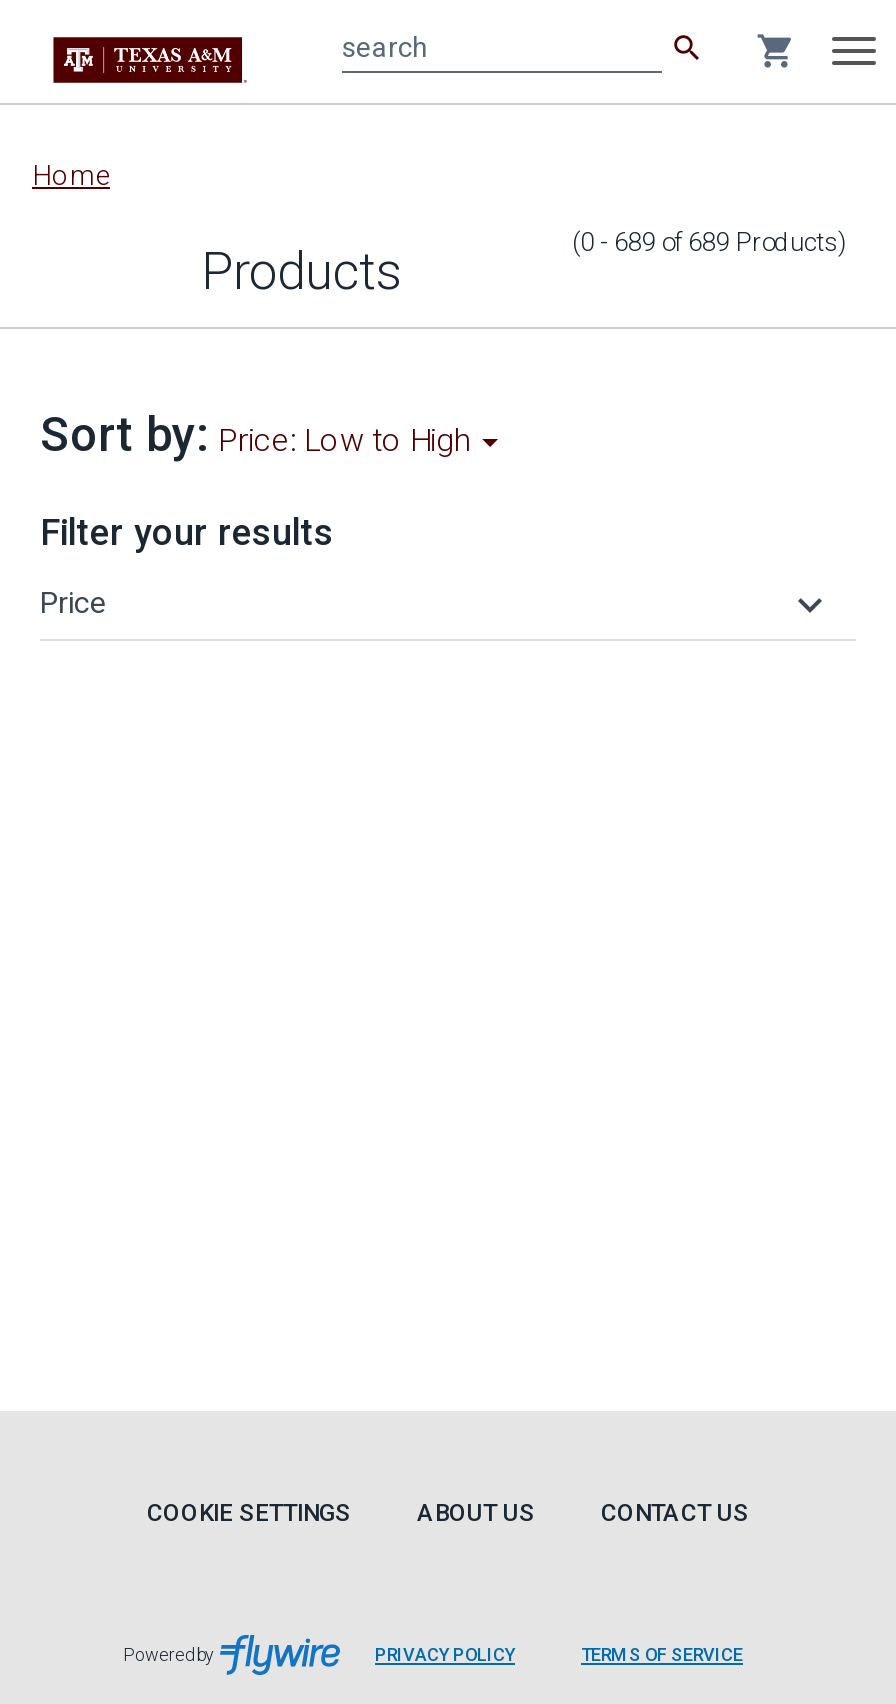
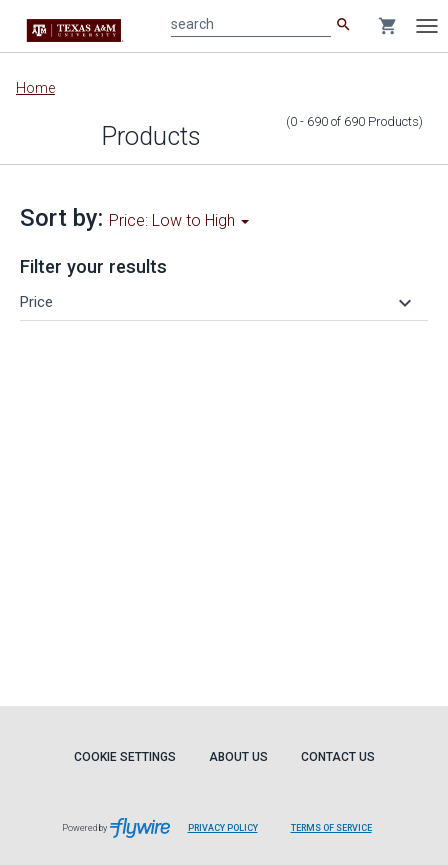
- (0 - 689 of 689 Products)
+ (0 - 690 of 690 Products)
